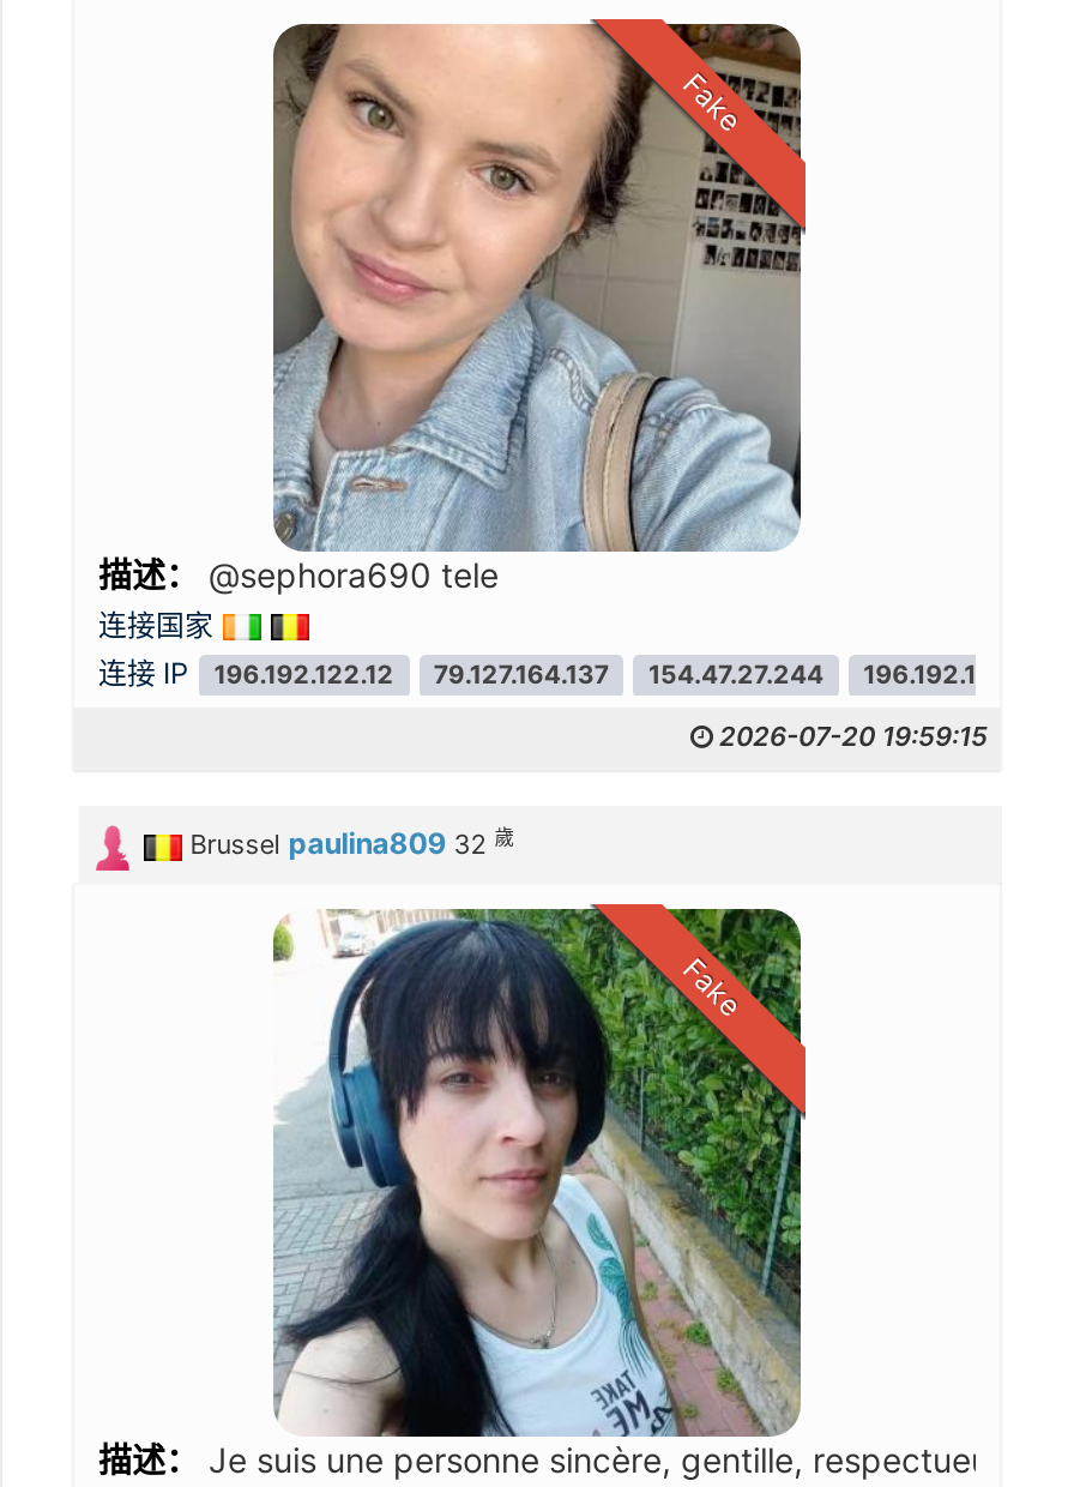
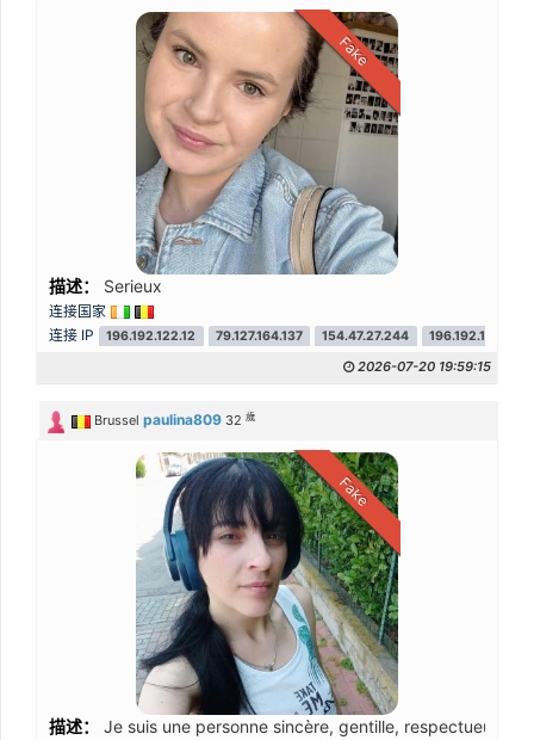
- 描述：@sephora690 tele
+ 描述：Serieux
